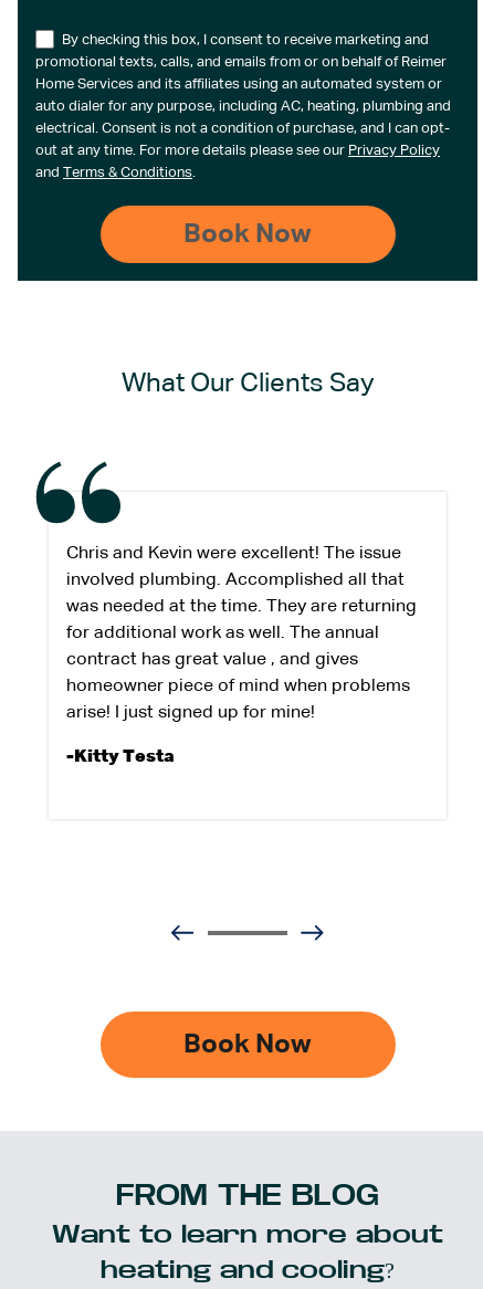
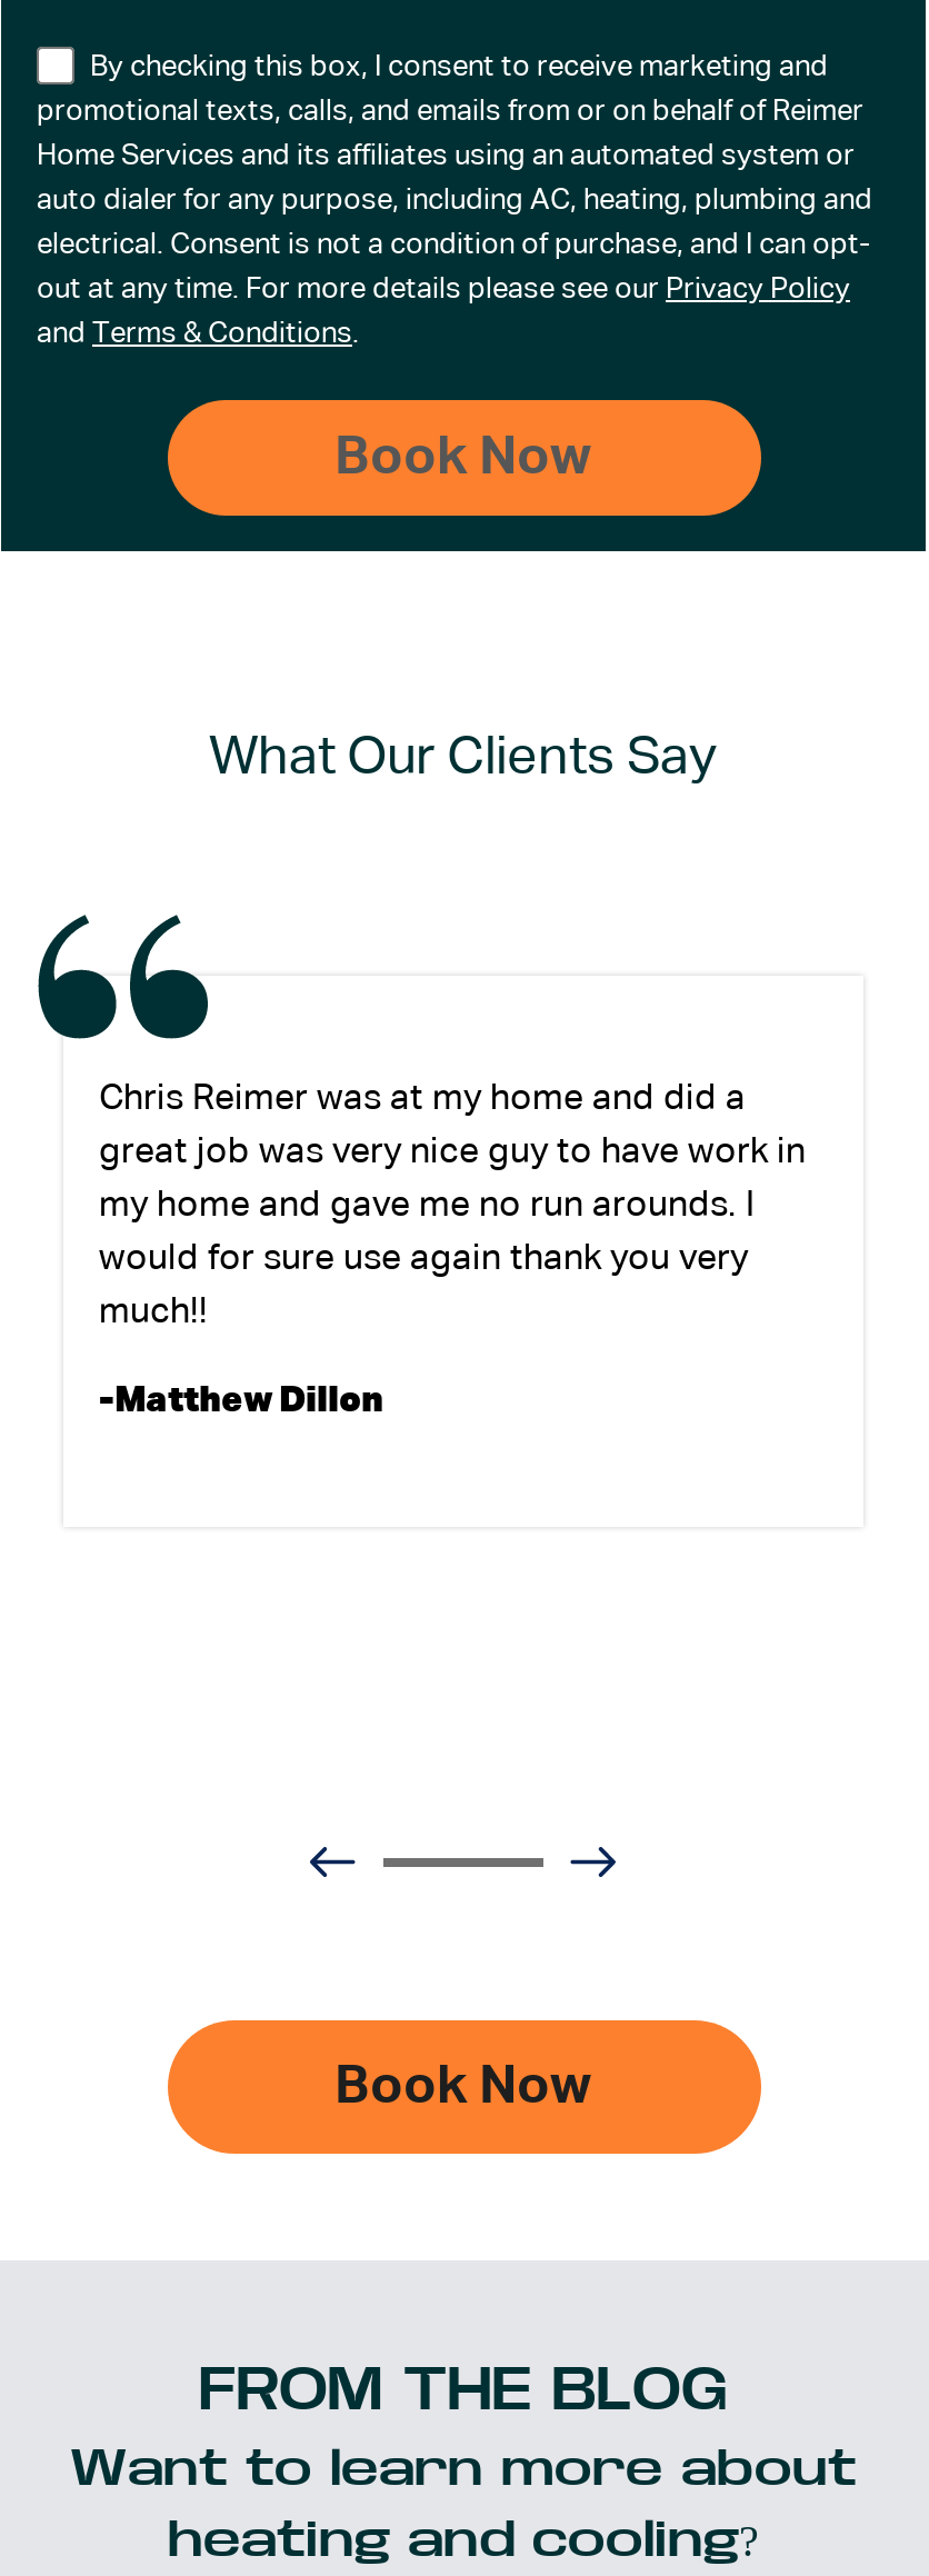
- Chris and Kevin were excellent! The issue
- involved plumbing. Accomplished all that
- was needed at the time. They are returning
- for additional work as well. The annual
- contract has great value , and gives
- homeowner piece of mind when problems
- arise! I just signed up for mine!
- -Kitty Testa
+ Chris Reimer was at my home and did a
+ great job was very nice guy to have work in
+ my home and gave me no run arounds. I
+ would for sure use again thank you very
+ much!!
+ -Matthew Dillon
